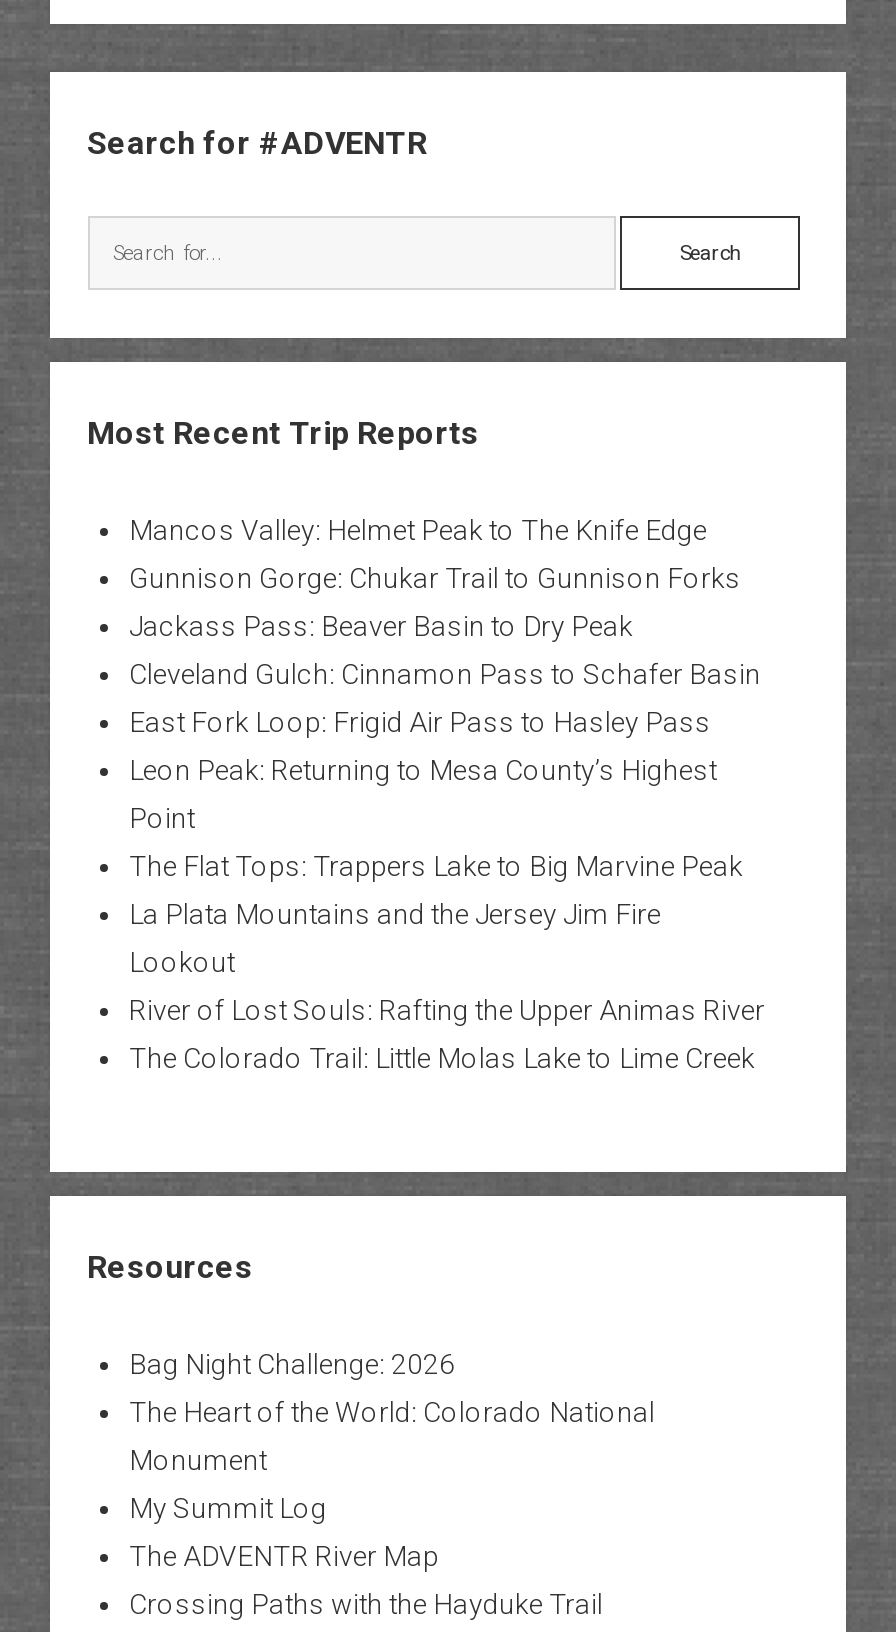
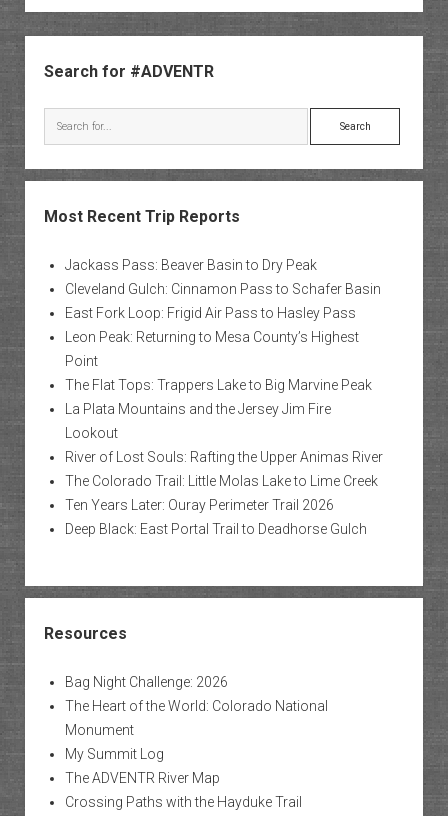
- Mancos Valley: Helmet Peak to The Knife Edge
- Gunnison Gorge: Chukar Trail to Gunnison Forks

moved up: Jackass Pass: Beaver Basin to Dry Peak | Cleveland Gulch: Cinnamon Pass to Schafer Basin | East Fork Loop: Frigid Air Pass to Hasley Pass | ... | River of Lost Souls: Rafting the Upper Animas River | The Colorado Trail: Little Molas Lake to Lime Creek

+ Ten Years Later: Ouray Perimeter Trail 2026
+ Deep Black: East Portal Trail to Deadhorse Gulch
